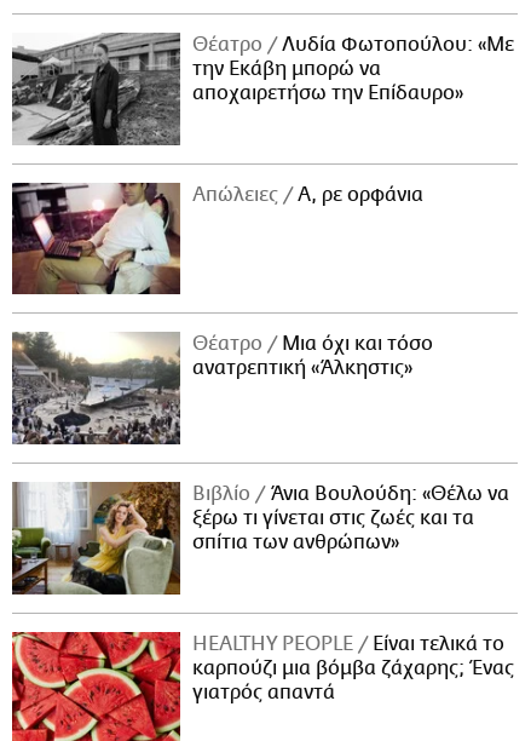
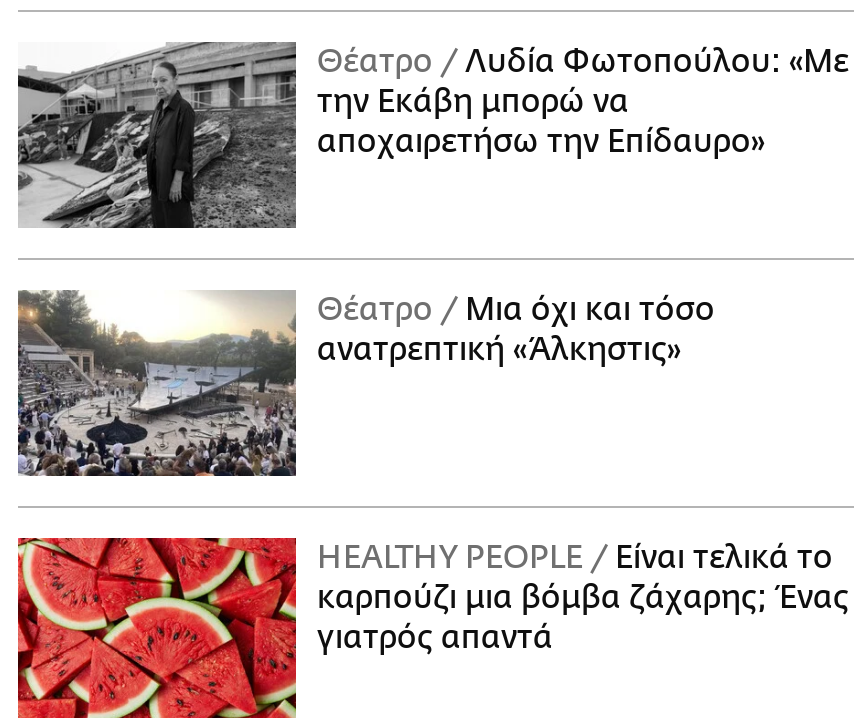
- [image]
- Απώλειες Α, ρε ορφάνια

- [image]
- Βιβλίο Άνια Βουλούδη: «Θέλω να
- ξέρω τι γίνεται στις ζωές και τα
- σπίτια των ανθρώπων»
